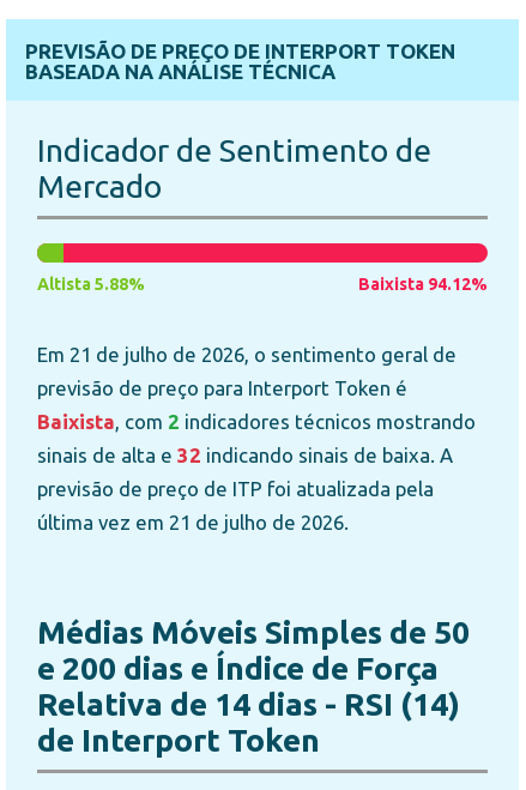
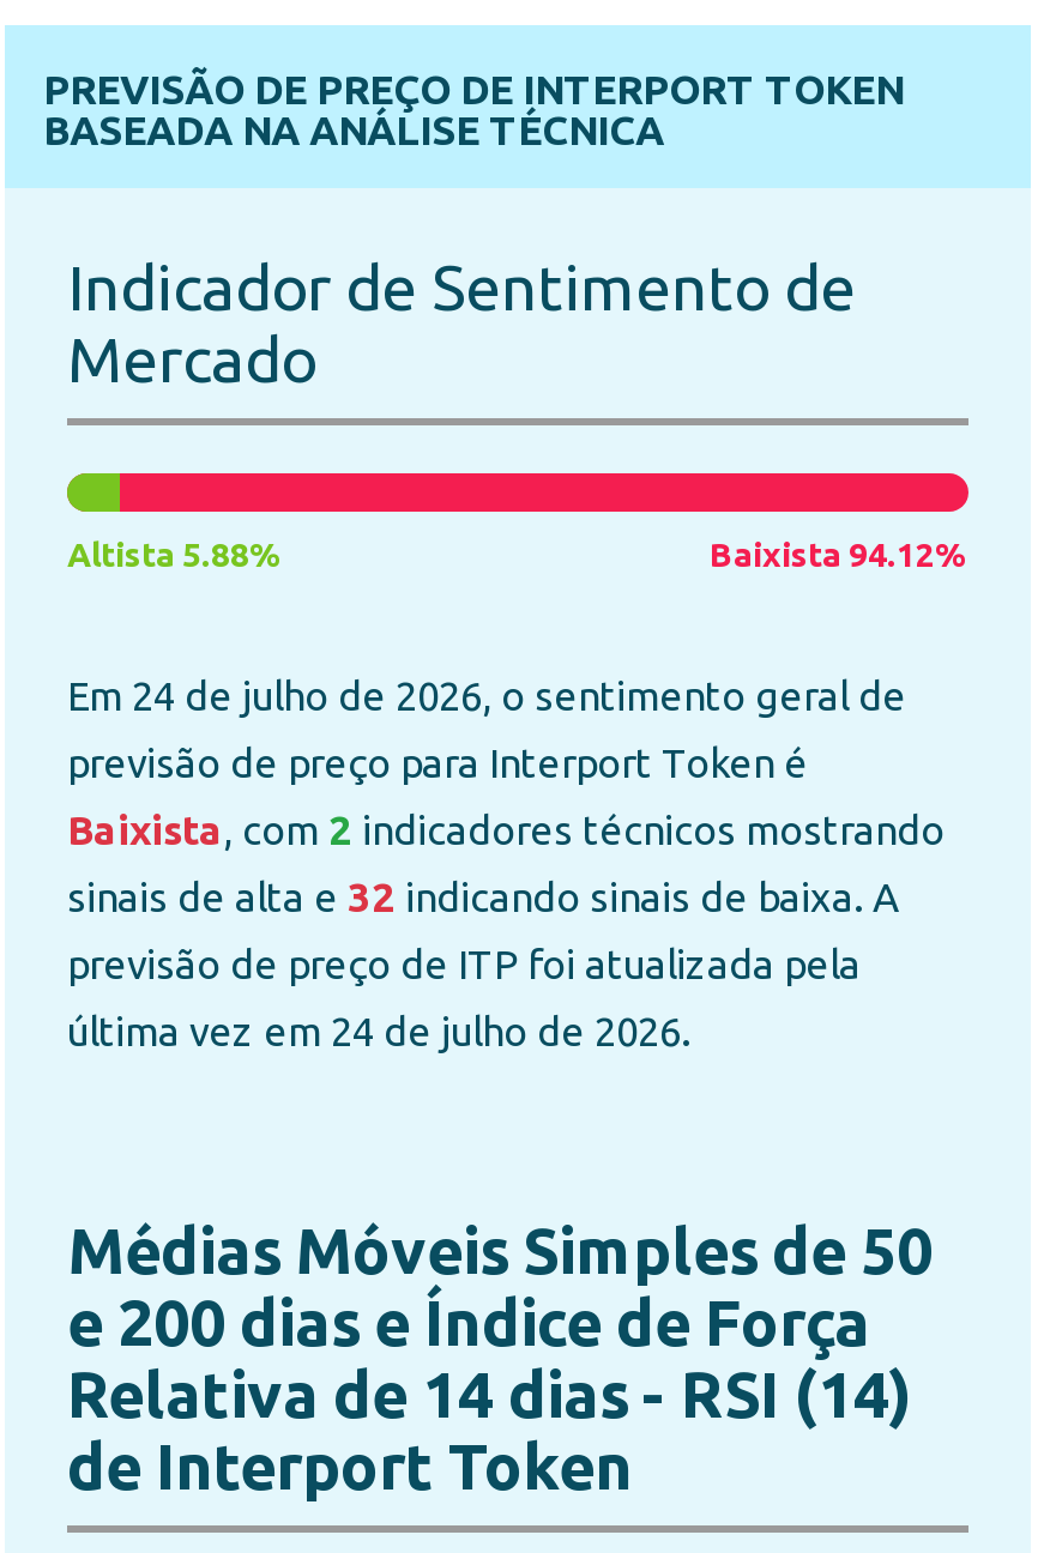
- Em 21 de julho de 2026, o sentimento geral de
+ Em 24 de julho de 2026, o sentimento geral de

- última vez em 21 de julho de 2026.
+ última vez em 24 de julho de 2026.
